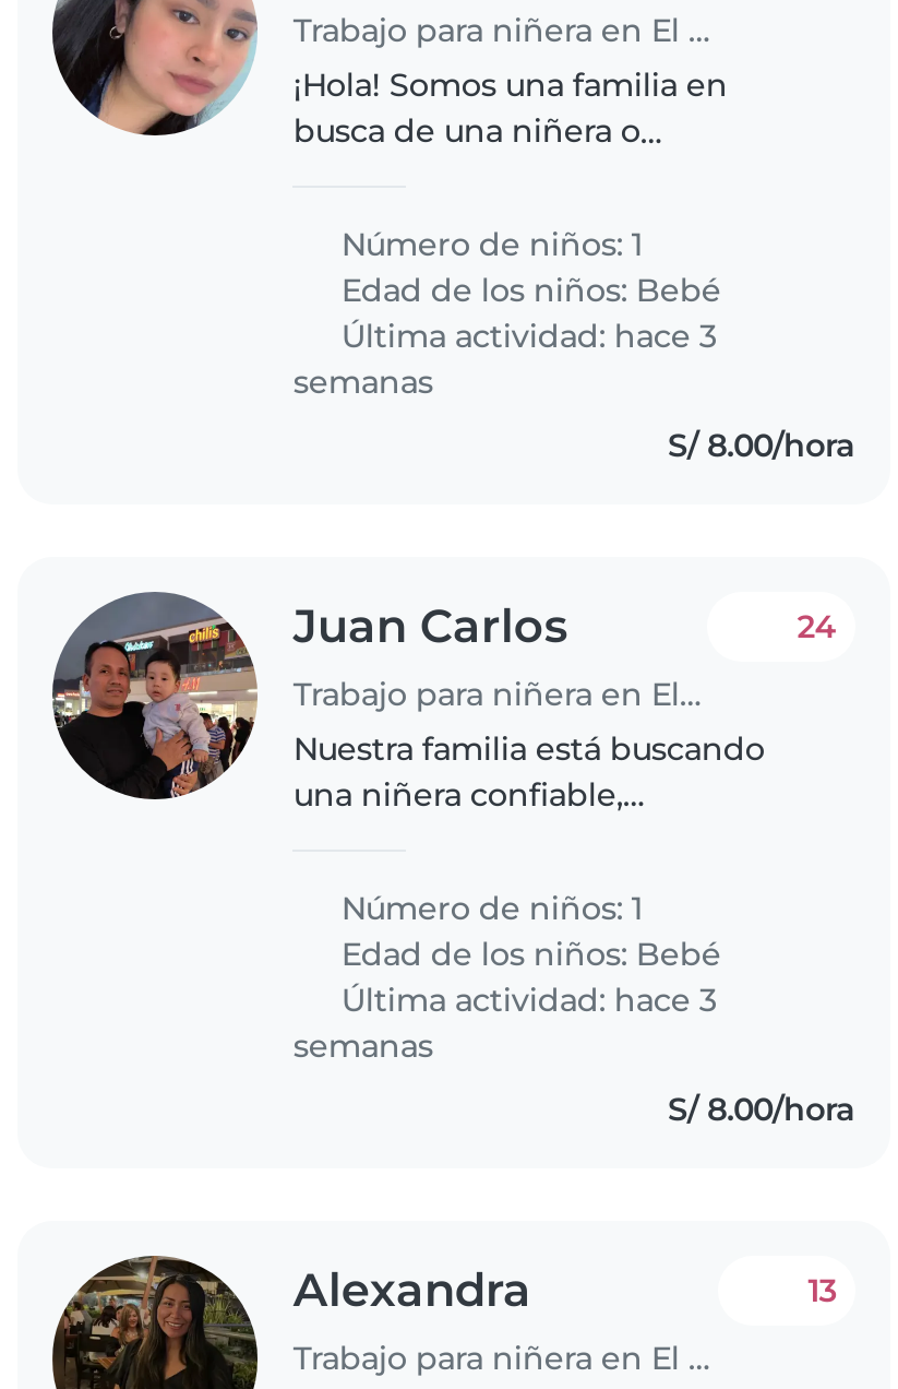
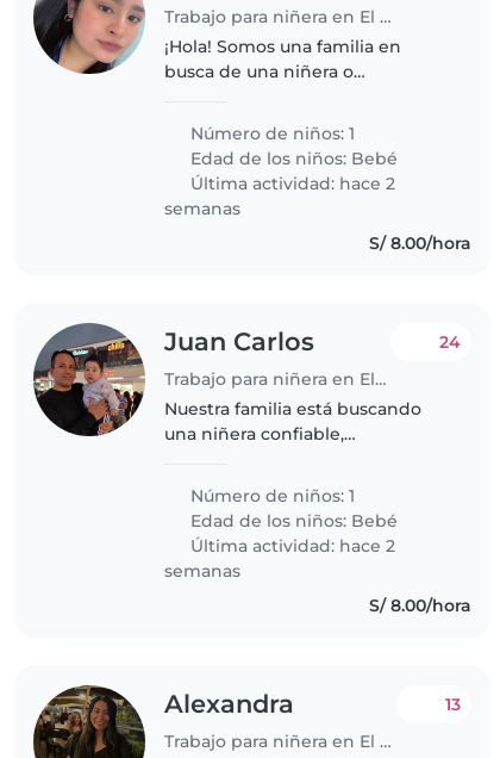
- Última actividad: hace 3
+ Última actividad: hace 2

- Última actividad: hace 3
+ Última actividad: hace 2
